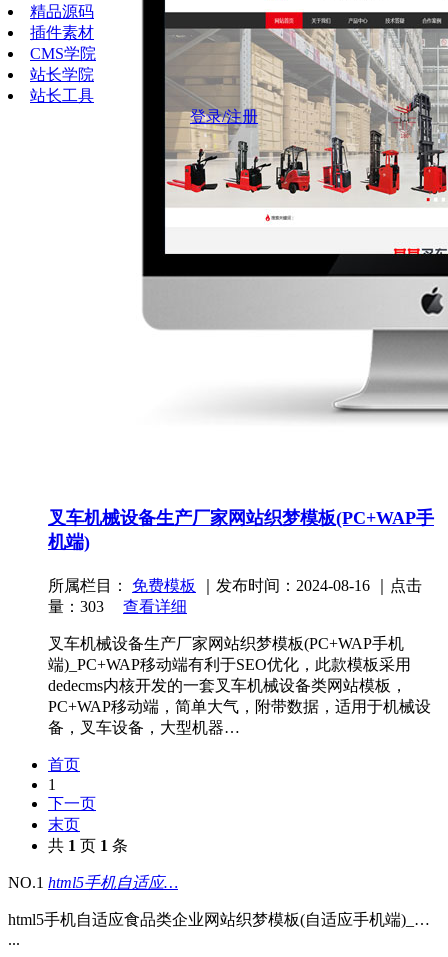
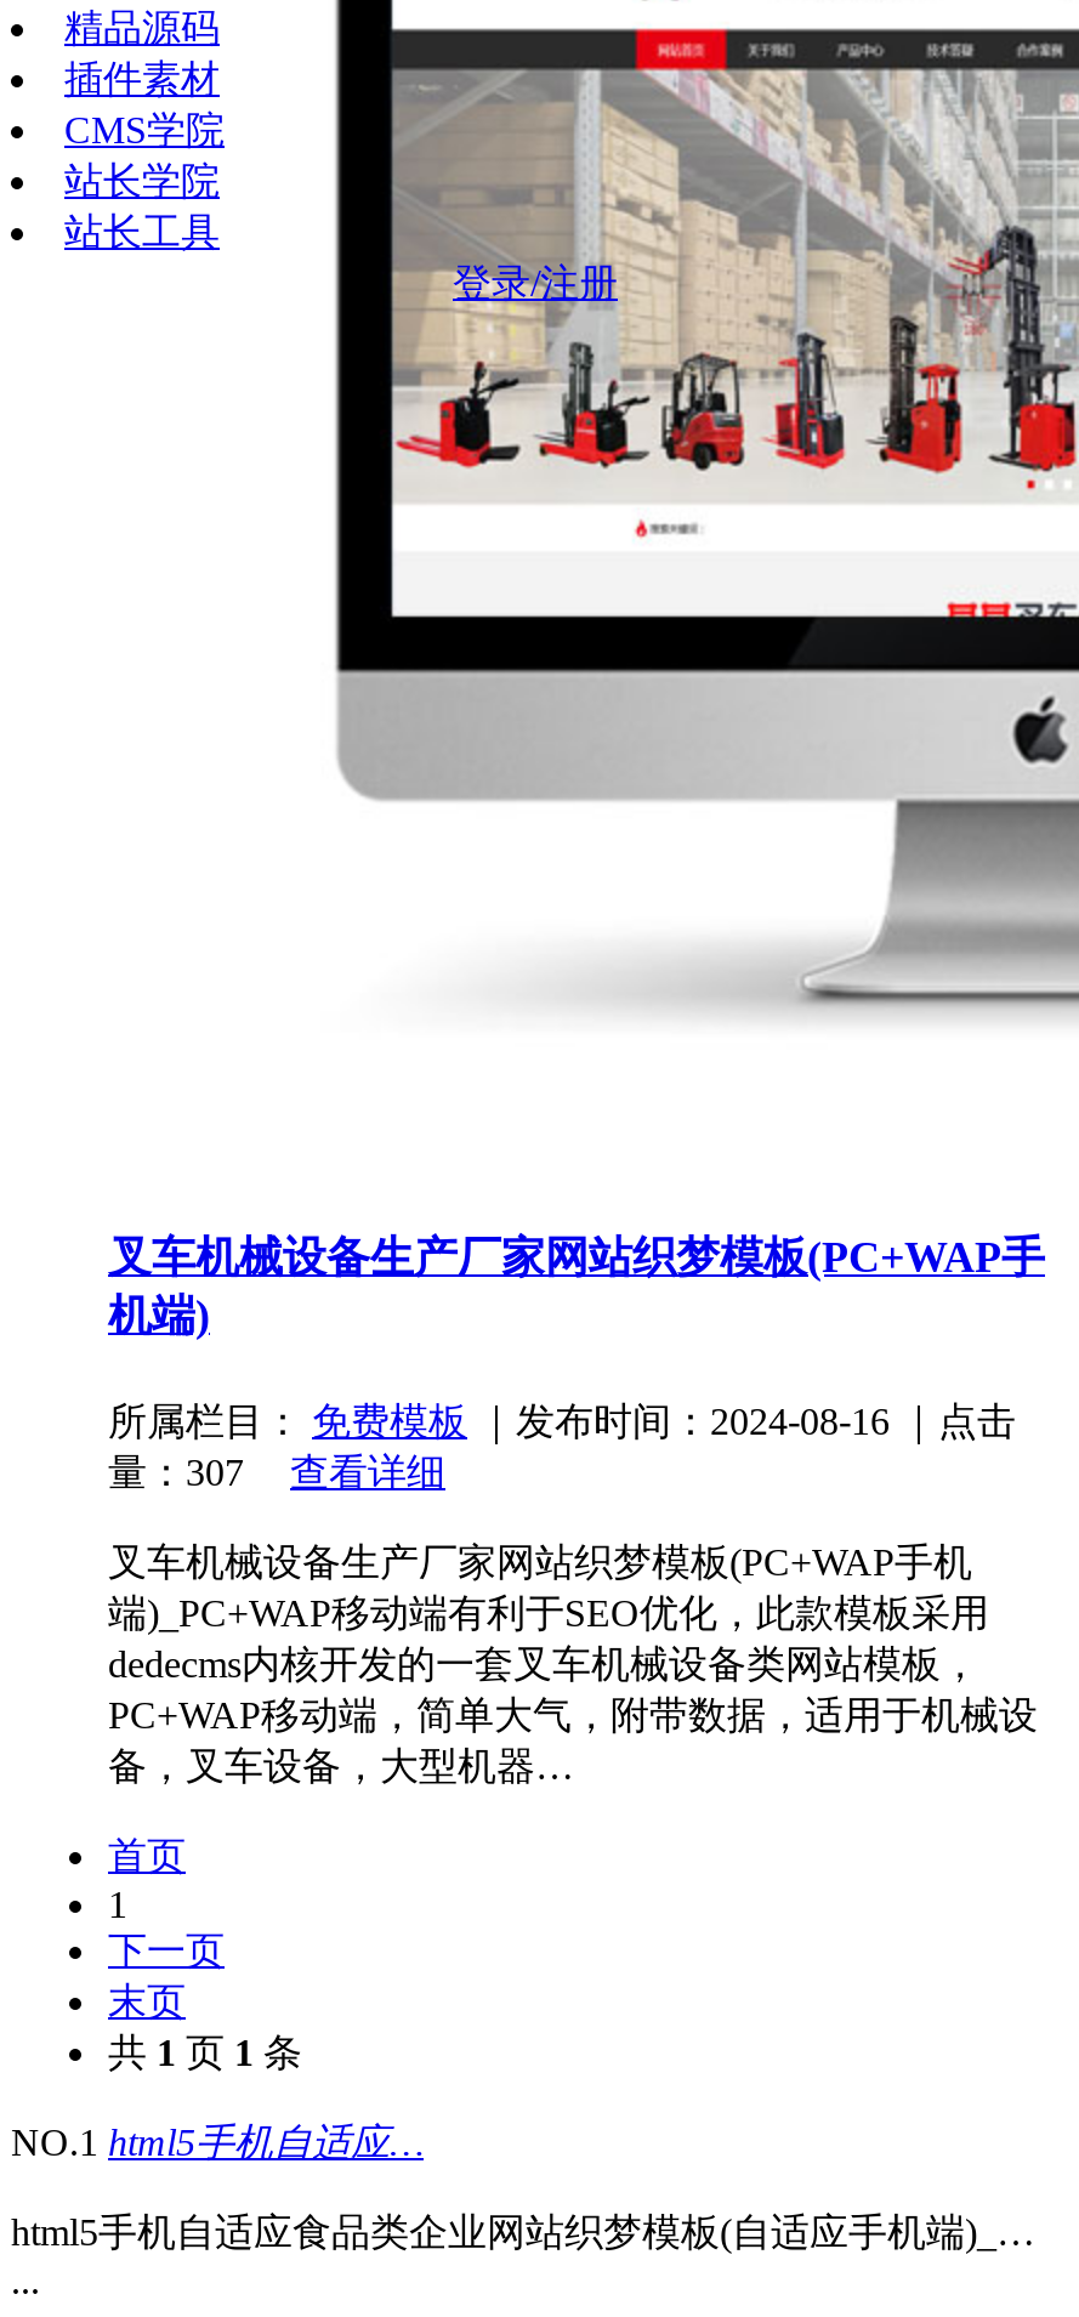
- 量：303 查看详细
+ 量：307 查看详细
